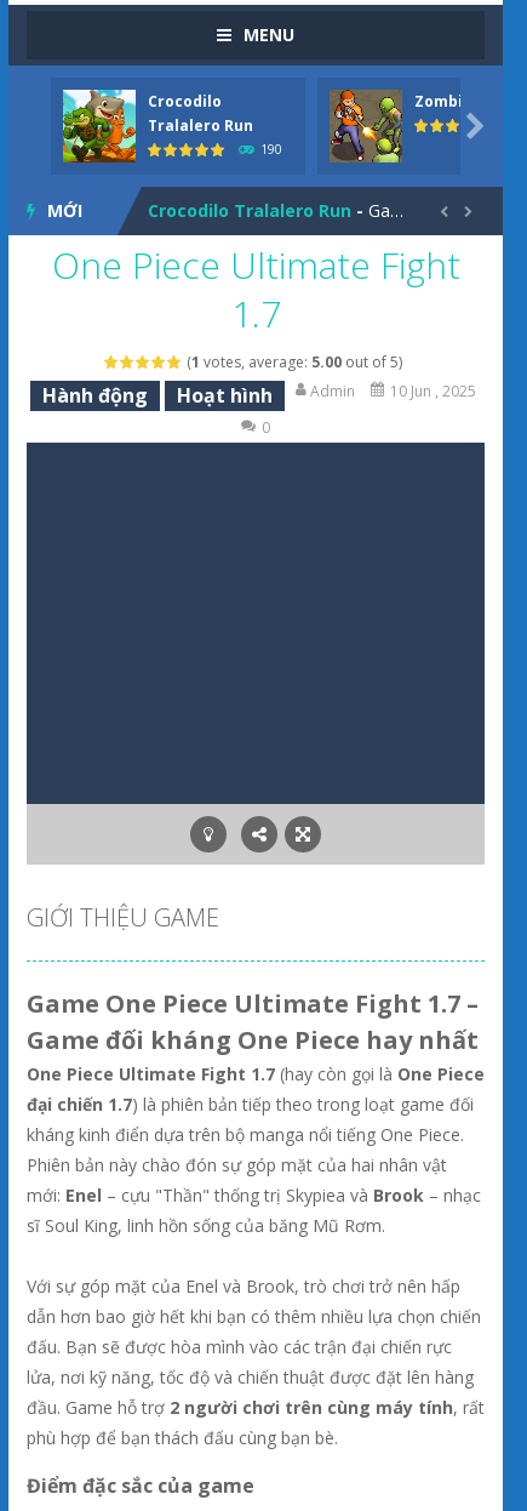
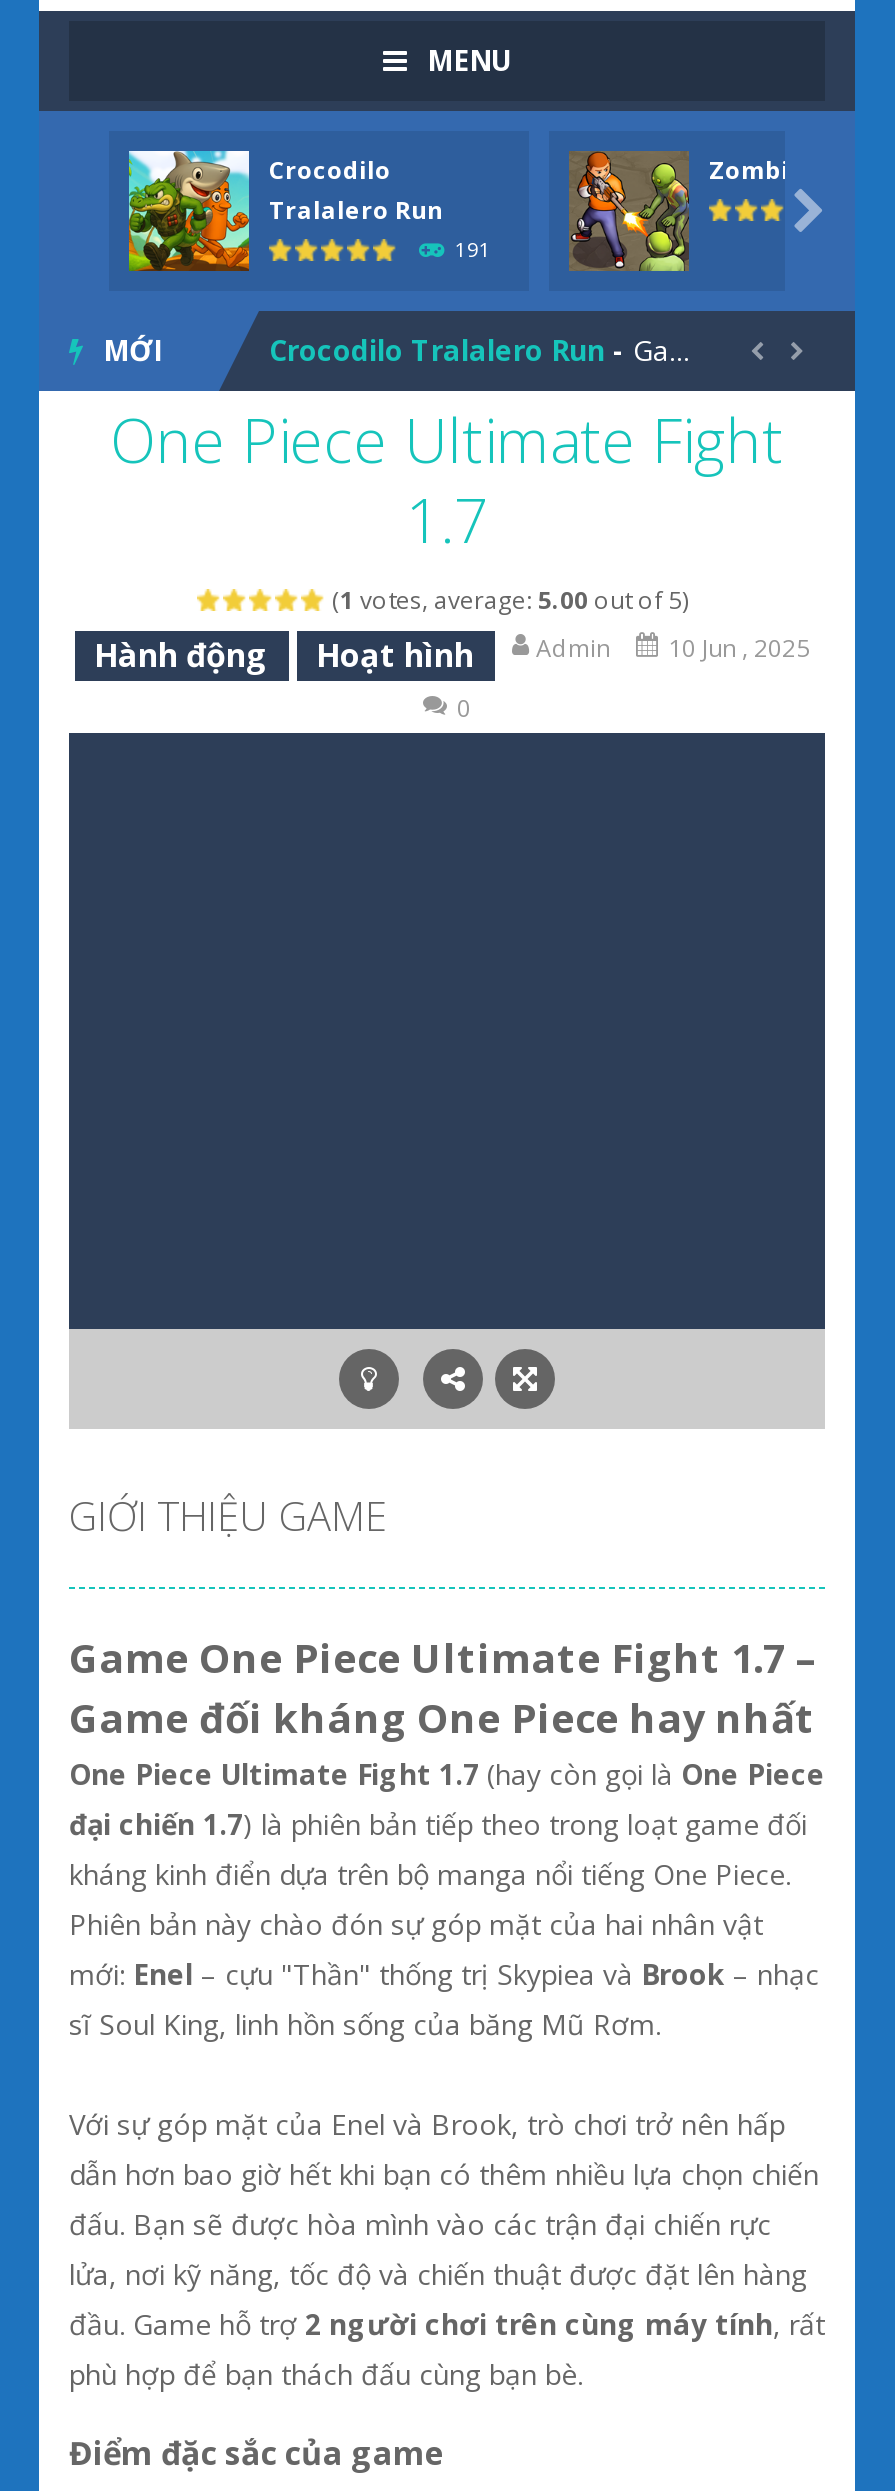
- 190
+ 191
